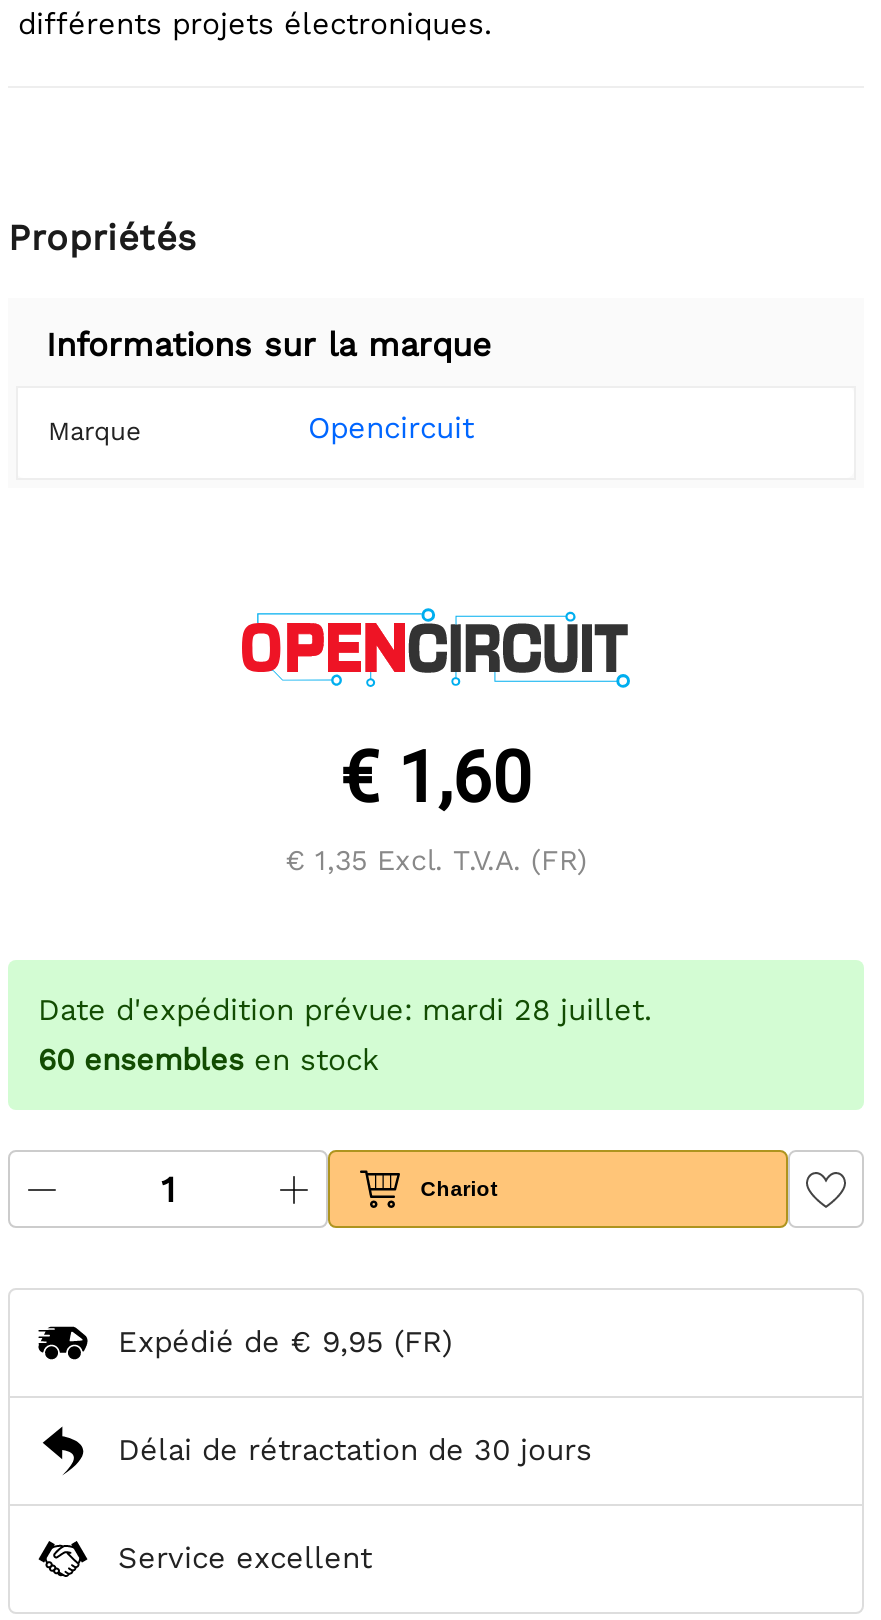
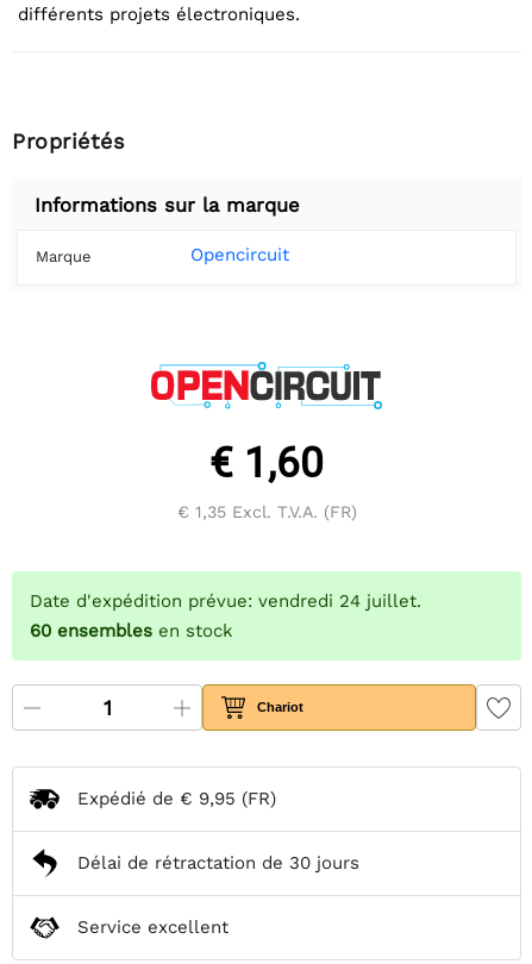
- Date d'expédition prévue: mardi 28 juillet.
+ Date d'expédition prévue: vendredi 24 juillet.
